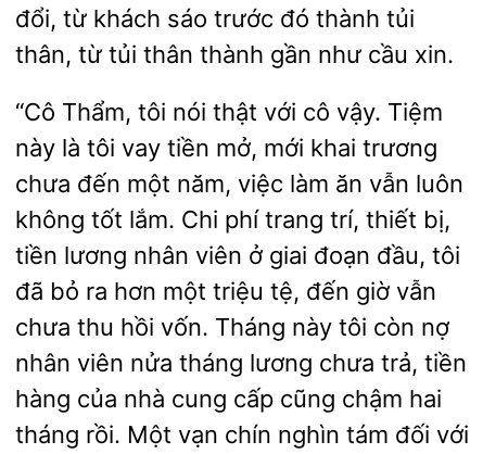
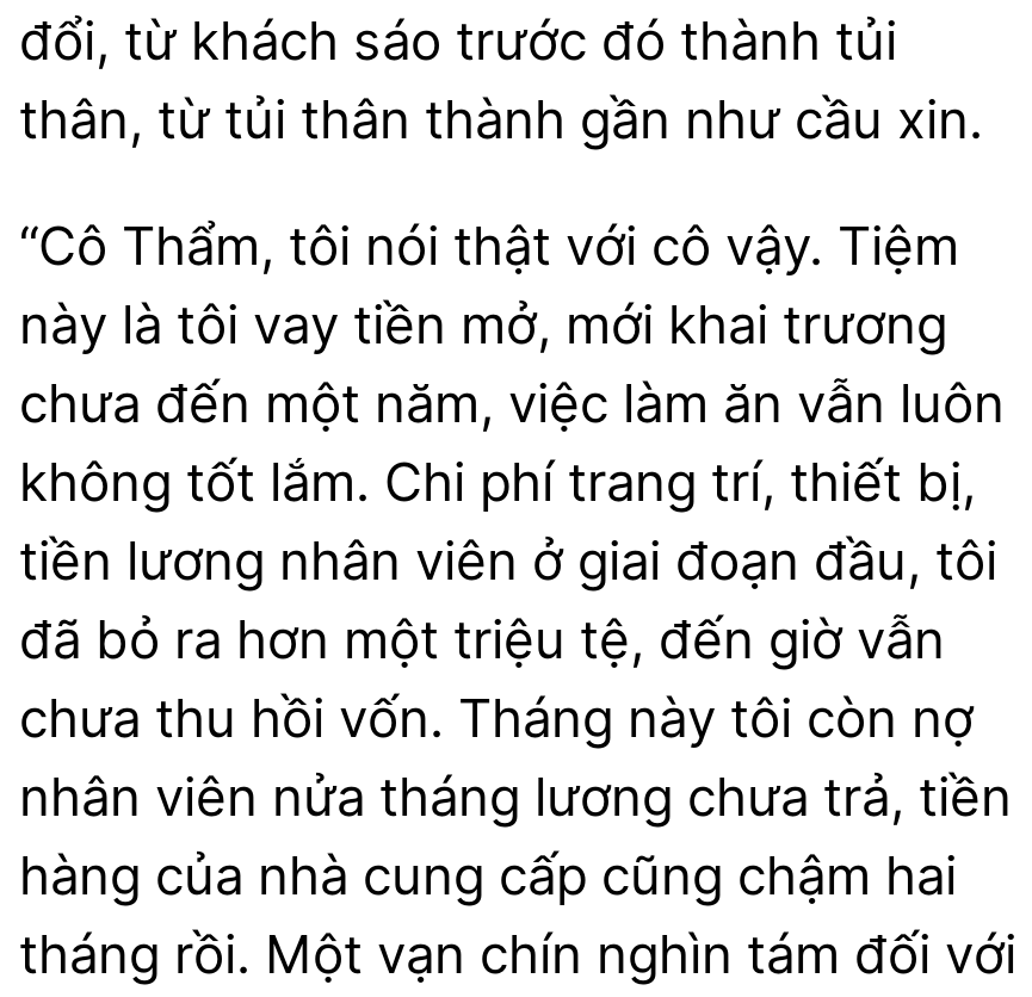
- thân, từ tủi thân thành gần như cầu xin.
+ thân, từ
+ thân thành gần như cầu xin.

- “Cô Thẩm, tôi nói thật với cô vậy. Tiệm
+ “Cô
+ tôi nói thật với cô vậy. Tiệm

- đã bỏ ra hơn một triệu tệ, đến giờ vẫn
+ đã bỏ ra hơn một triệu tệ,
+ giờ vẫn
